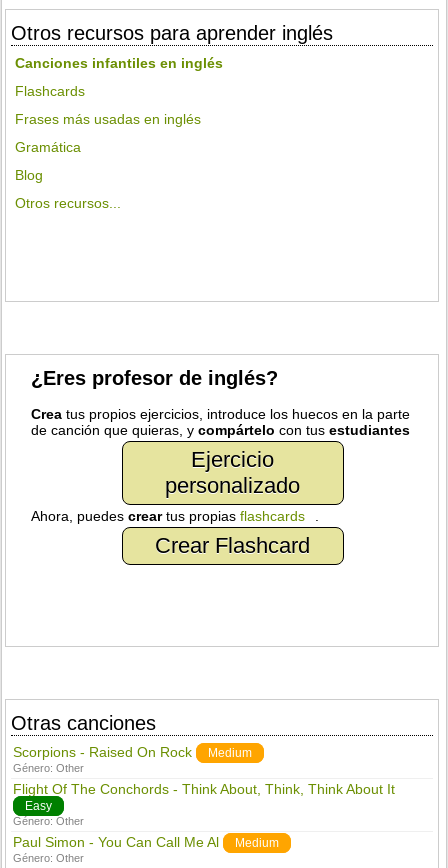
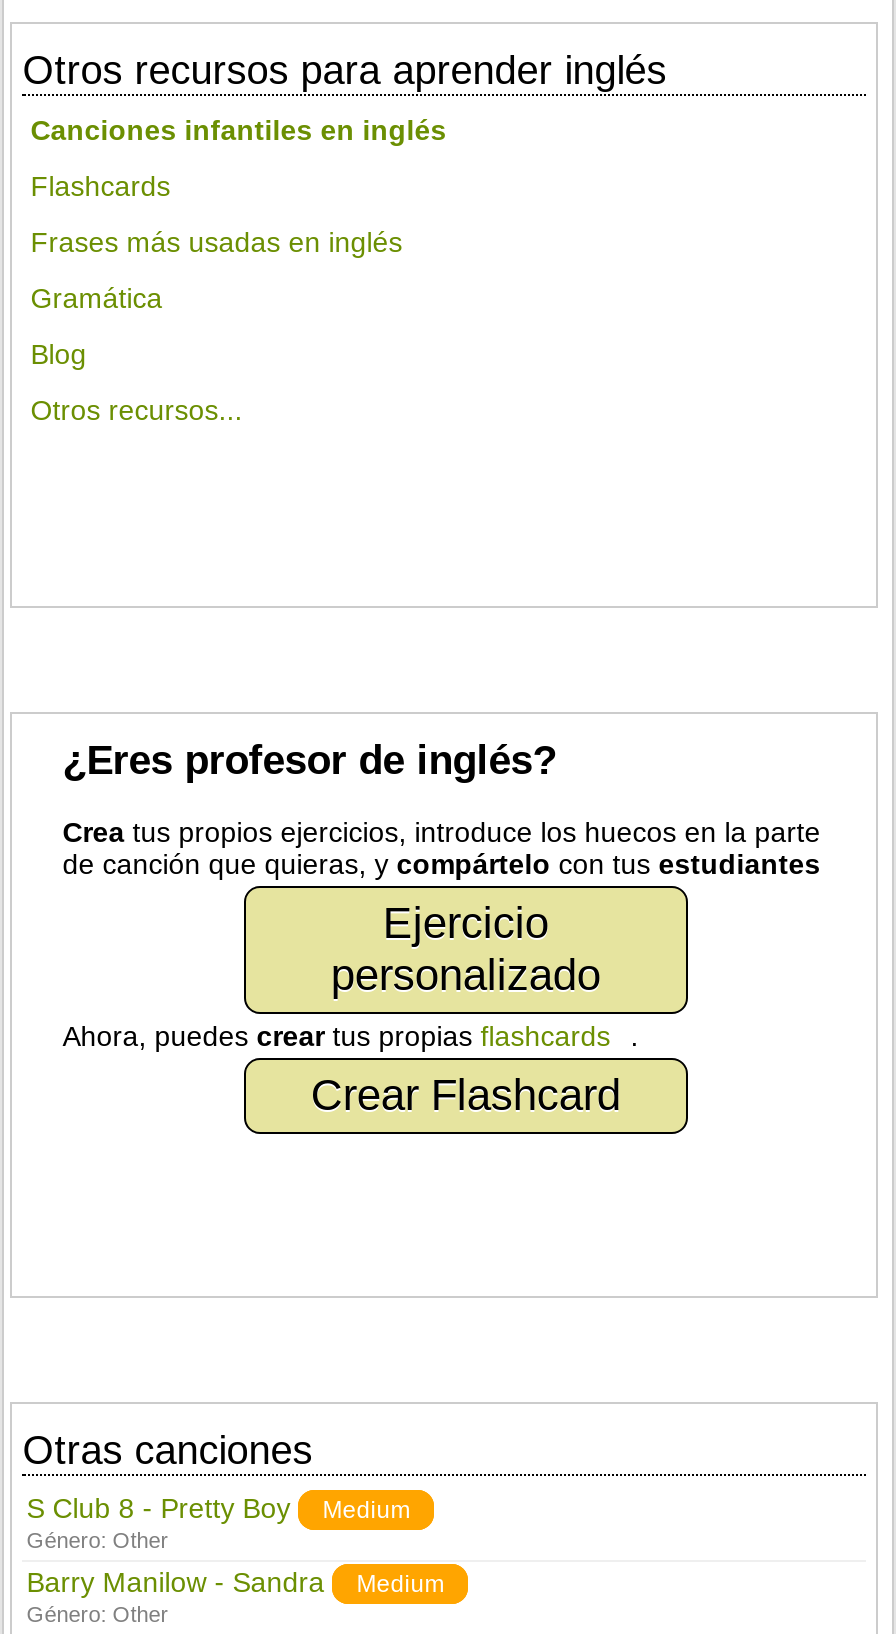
- Scorpions - Raised On Rock
+ S Club 8 - Pretty Boy

- Flight Of The Conchords - Think About, Think, Think About It
- Easy
- Género: Other
- Paul Simon - You Can Call Me Al
+ Barry Manilow - Sandra
